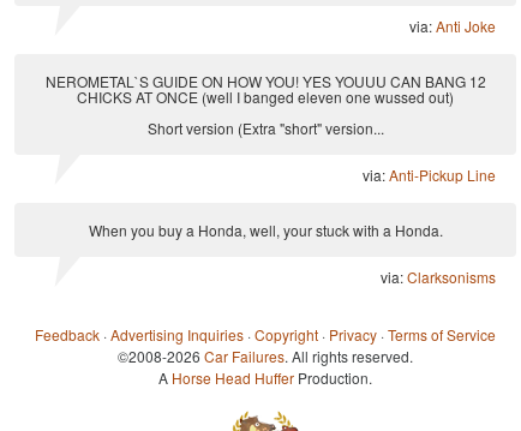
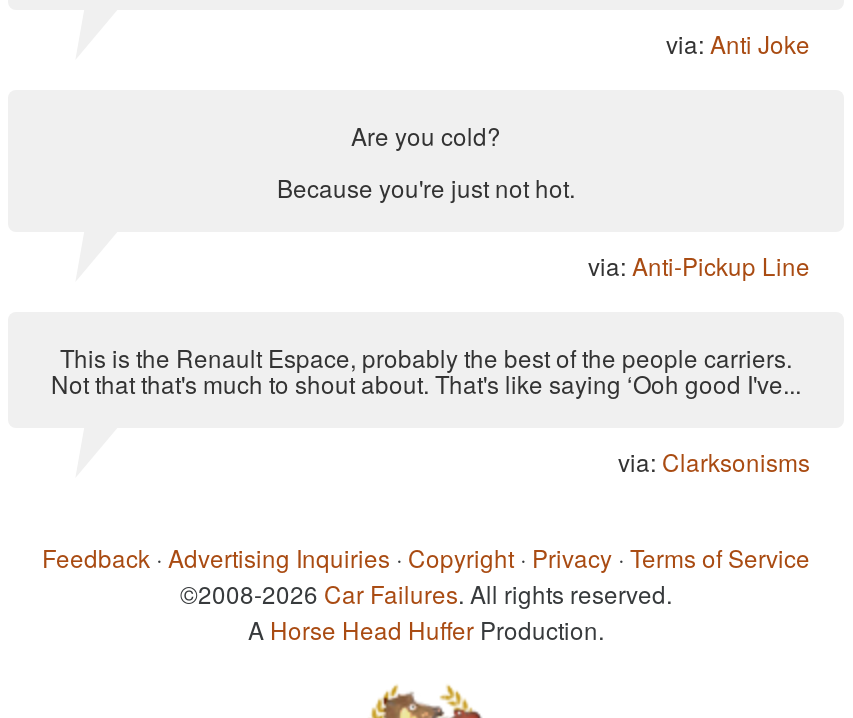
- NEROMETAL`S GUIDE ON HOW YOU! YES YOUUU CAN BANG 12
- CHICKS AT ONCE (well I banged eleven one wussed out)
+ Are you cold?

- Short version (Extra "short" version...
+ Because you're just not hot.

- When you buy a Honda, well, your stuck with a Honda.
+ This is the Renault Espace, probably the best of the people carriers.
+ Not that that's much to shout about. That's like saying ‘Ooh good I've...
